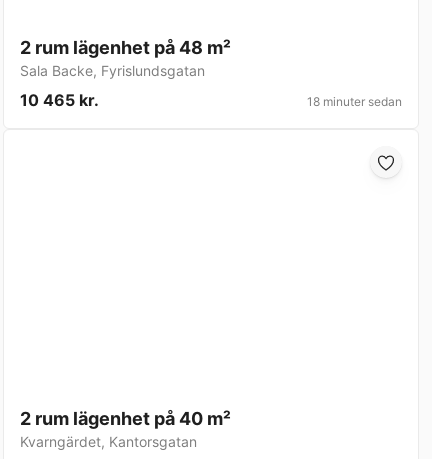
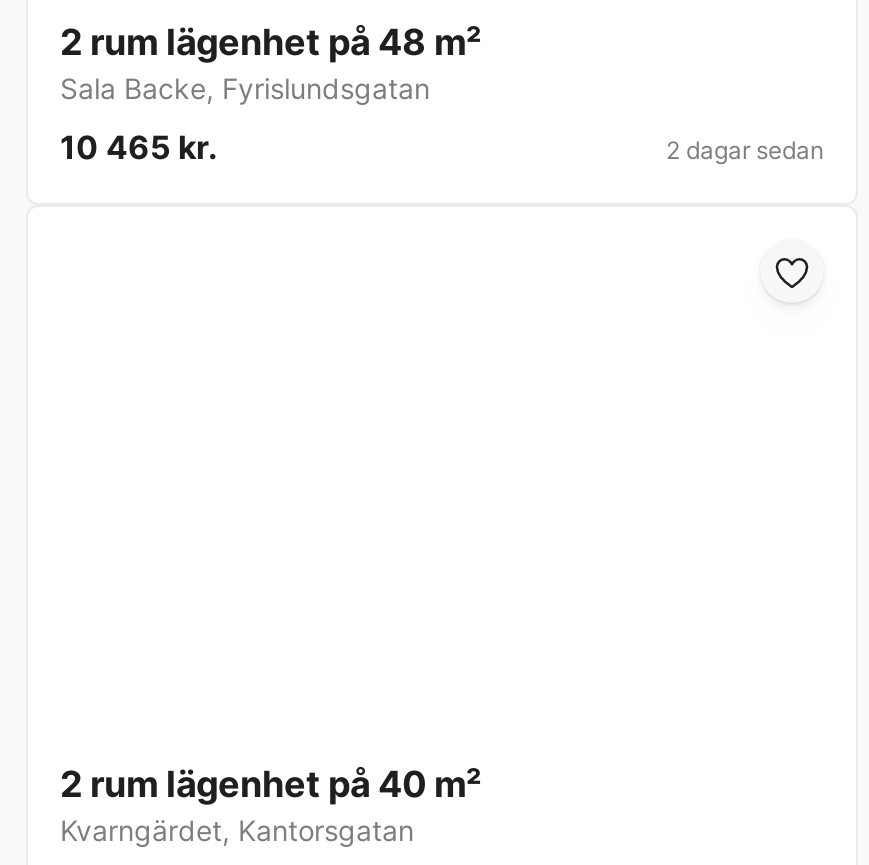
- 18 minuter sedan
+ 2 dagar sedan
